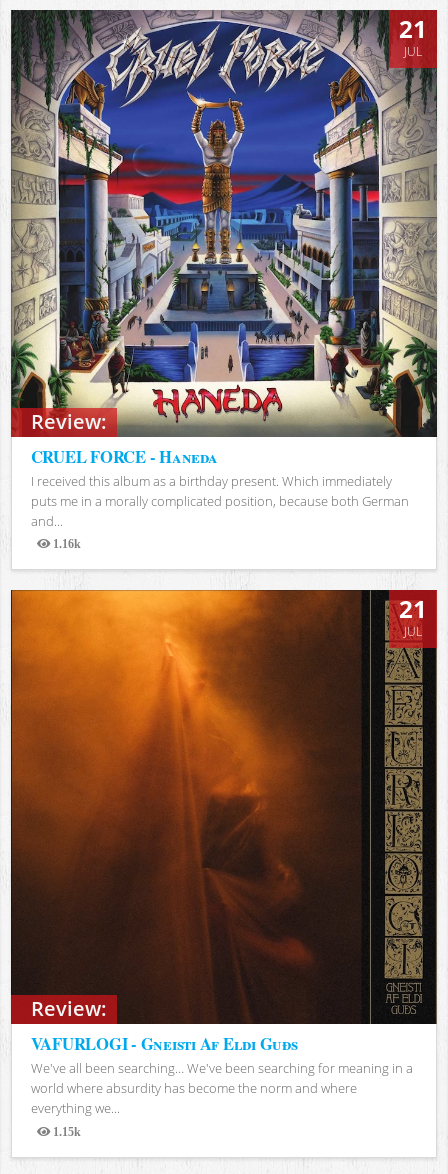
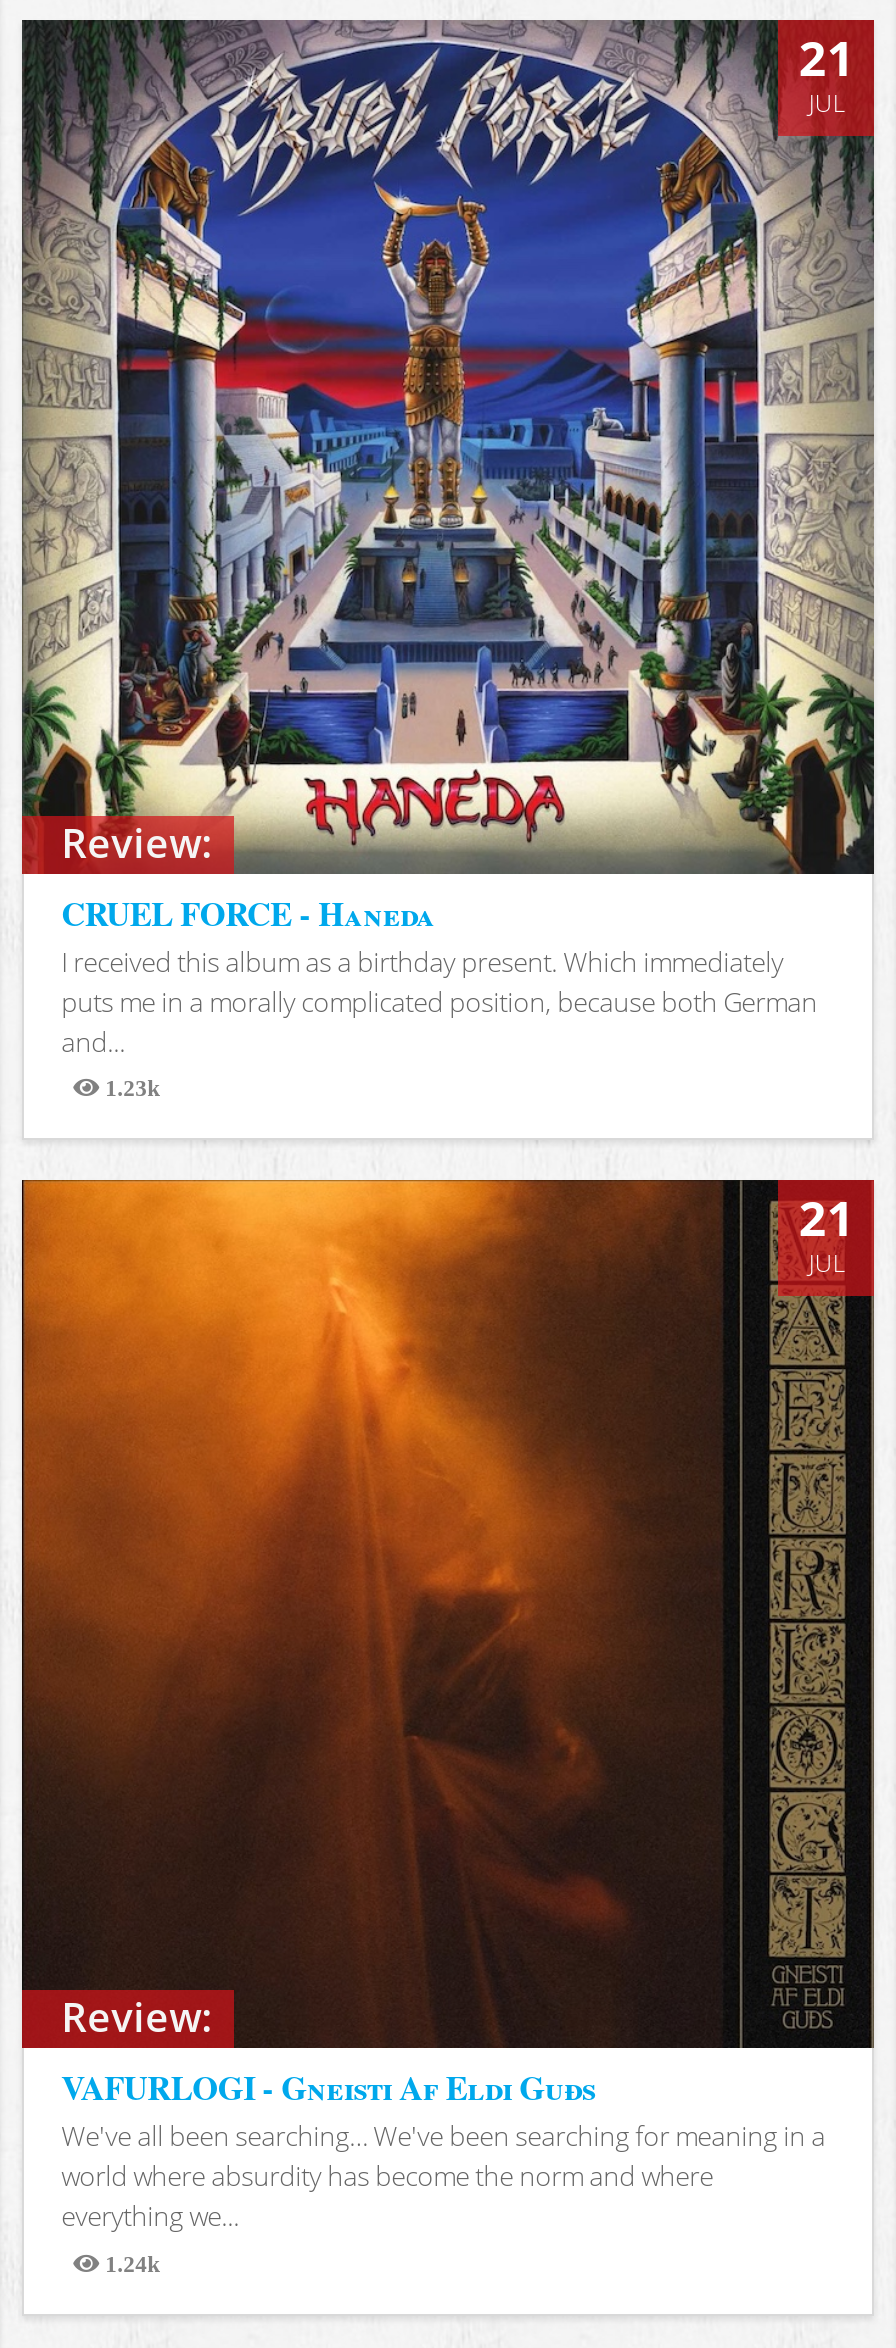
- 1.16k
+ 1.23k

- 1.15k
+ 1.24k
